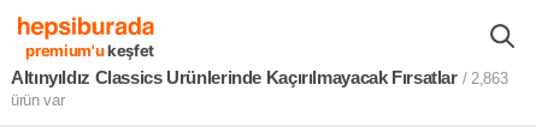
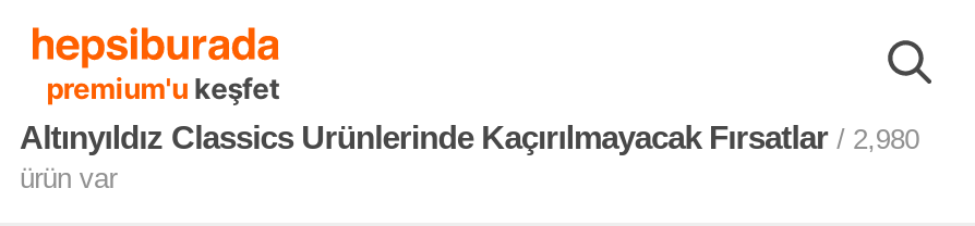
- Altınyıldız Classics Ürünlerinde Kaçırılmayacak Fırsatlar / 2,863
+ Altınyıldız Classics Ürünlerinde Kaçırılmayacak Fırsatlar / 2,980
